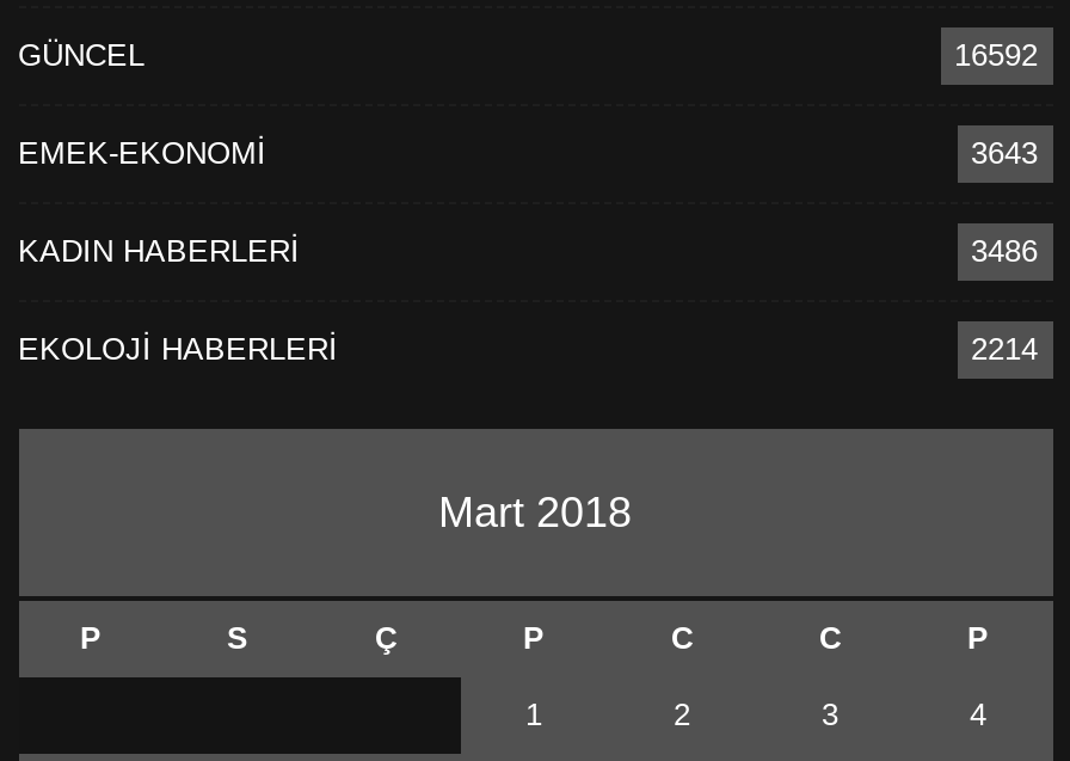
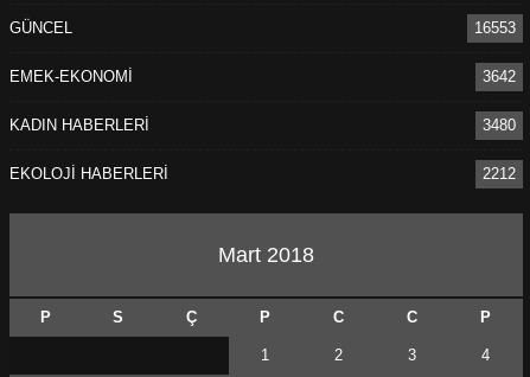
- 16592
+ 16553

- 3643
+ 3642

- 3486
+ 3480

- 2214
+ 2212
